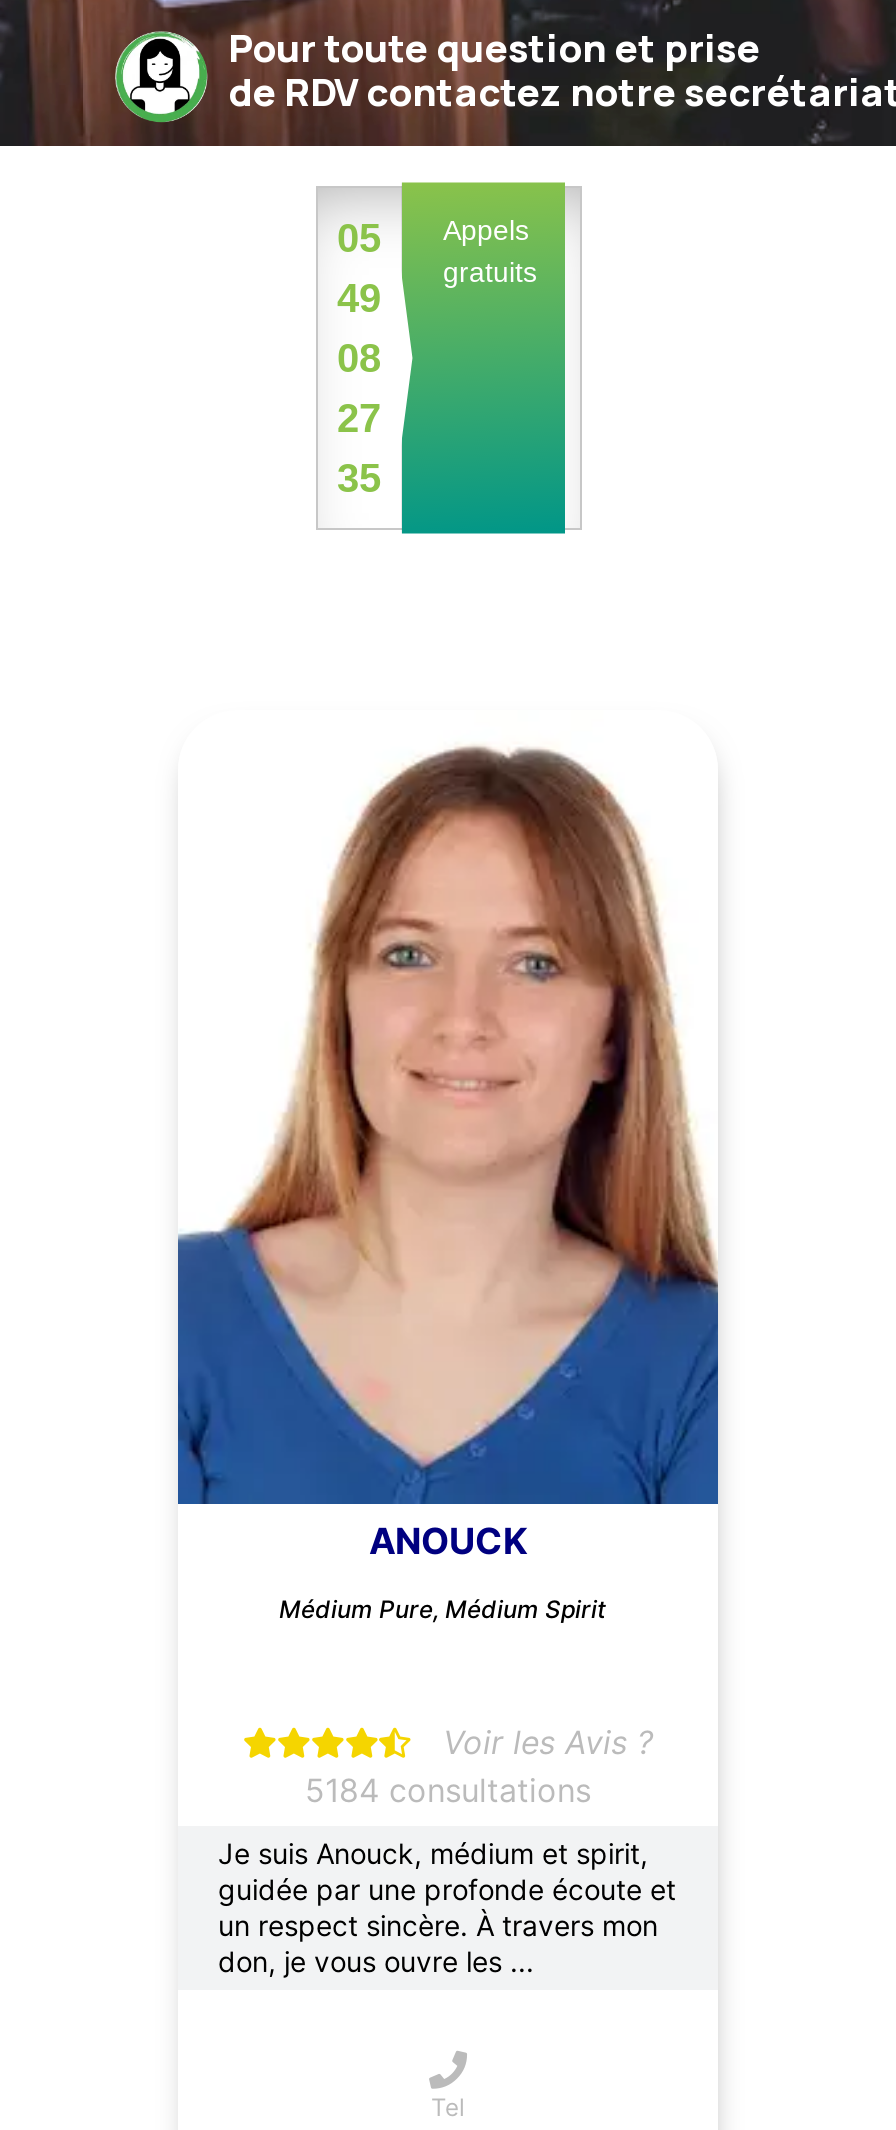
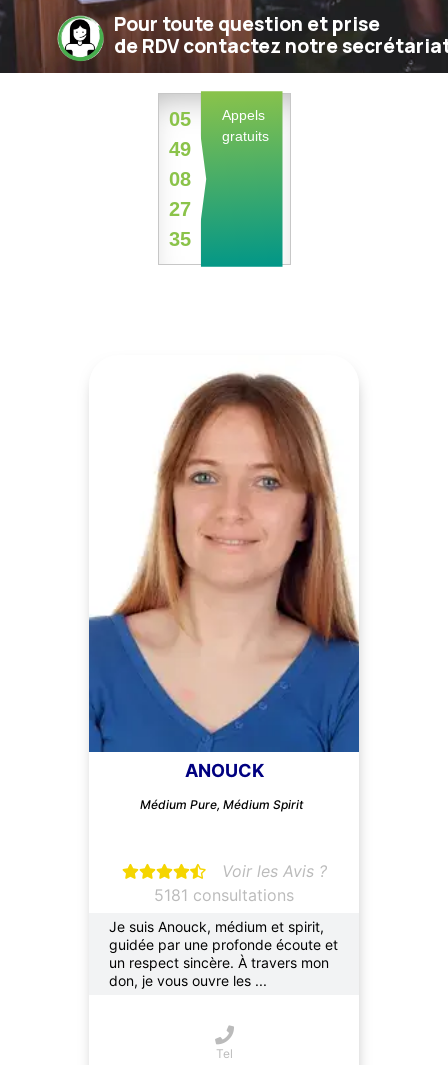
- 5184 consultations
+ 5181 consultations
